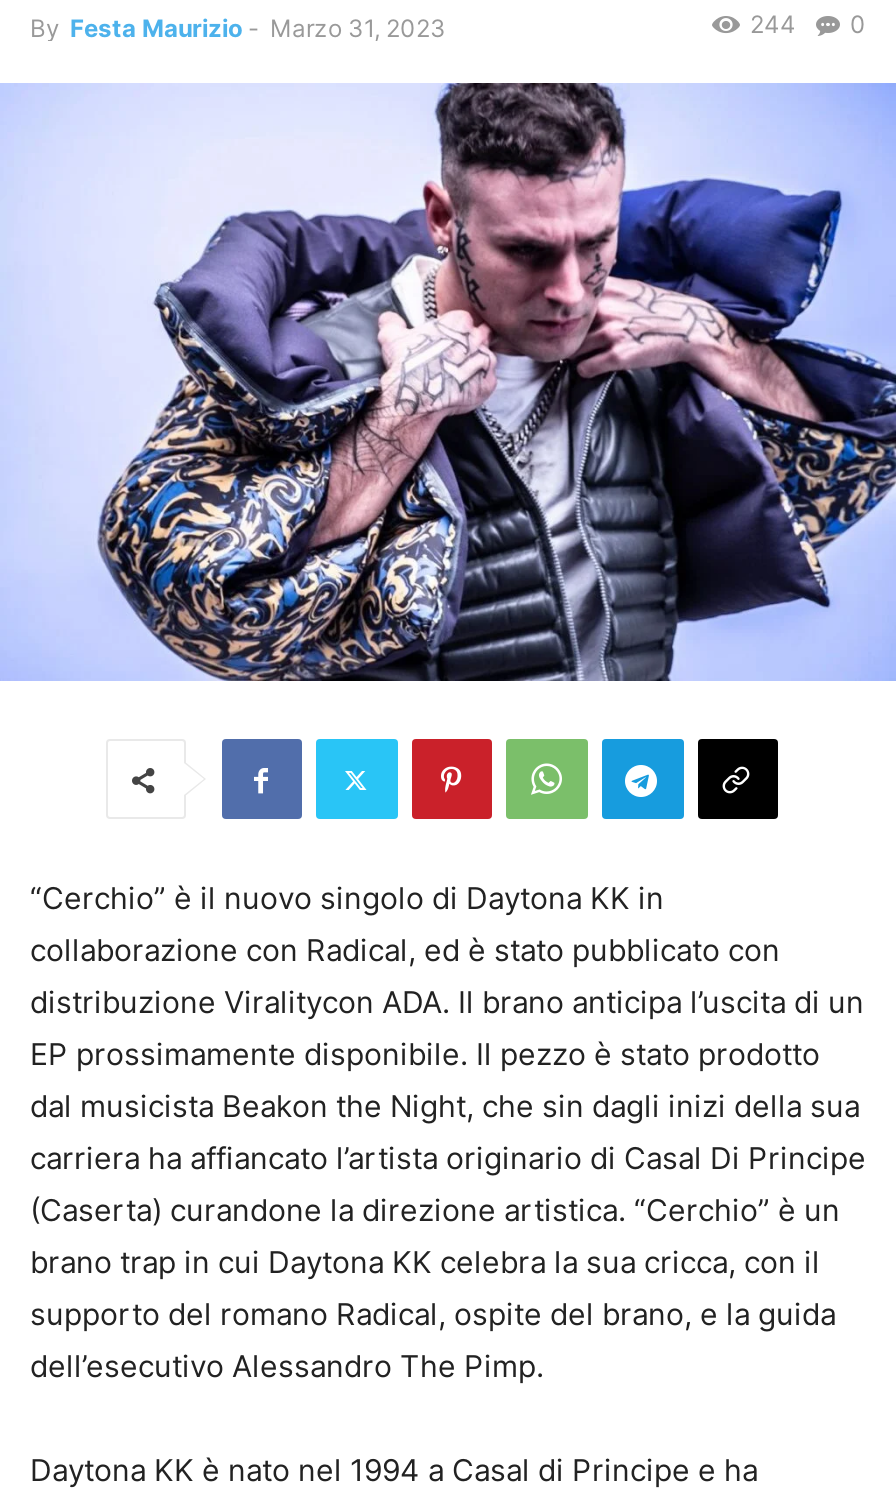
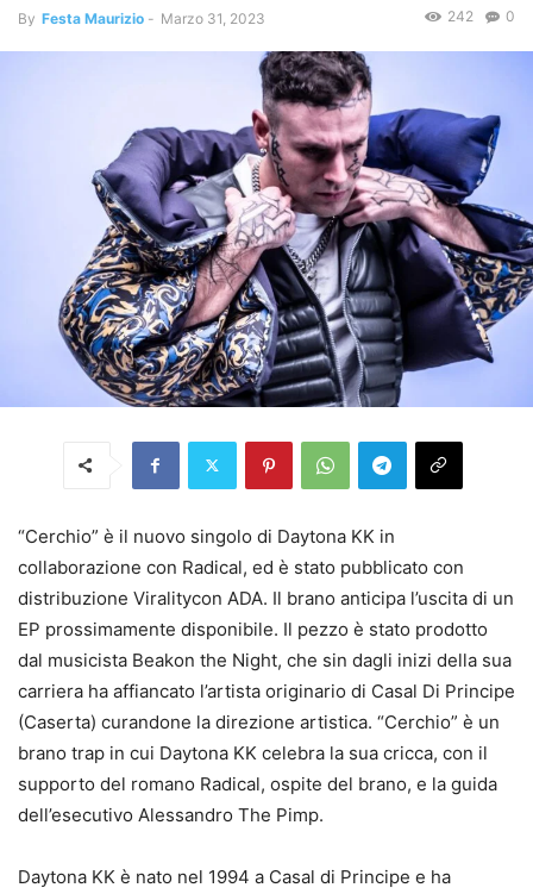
- 244 0
+ 242 0
